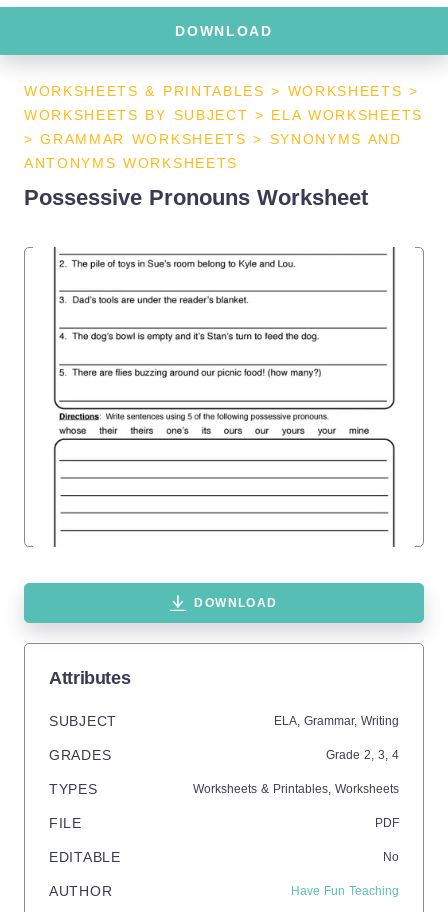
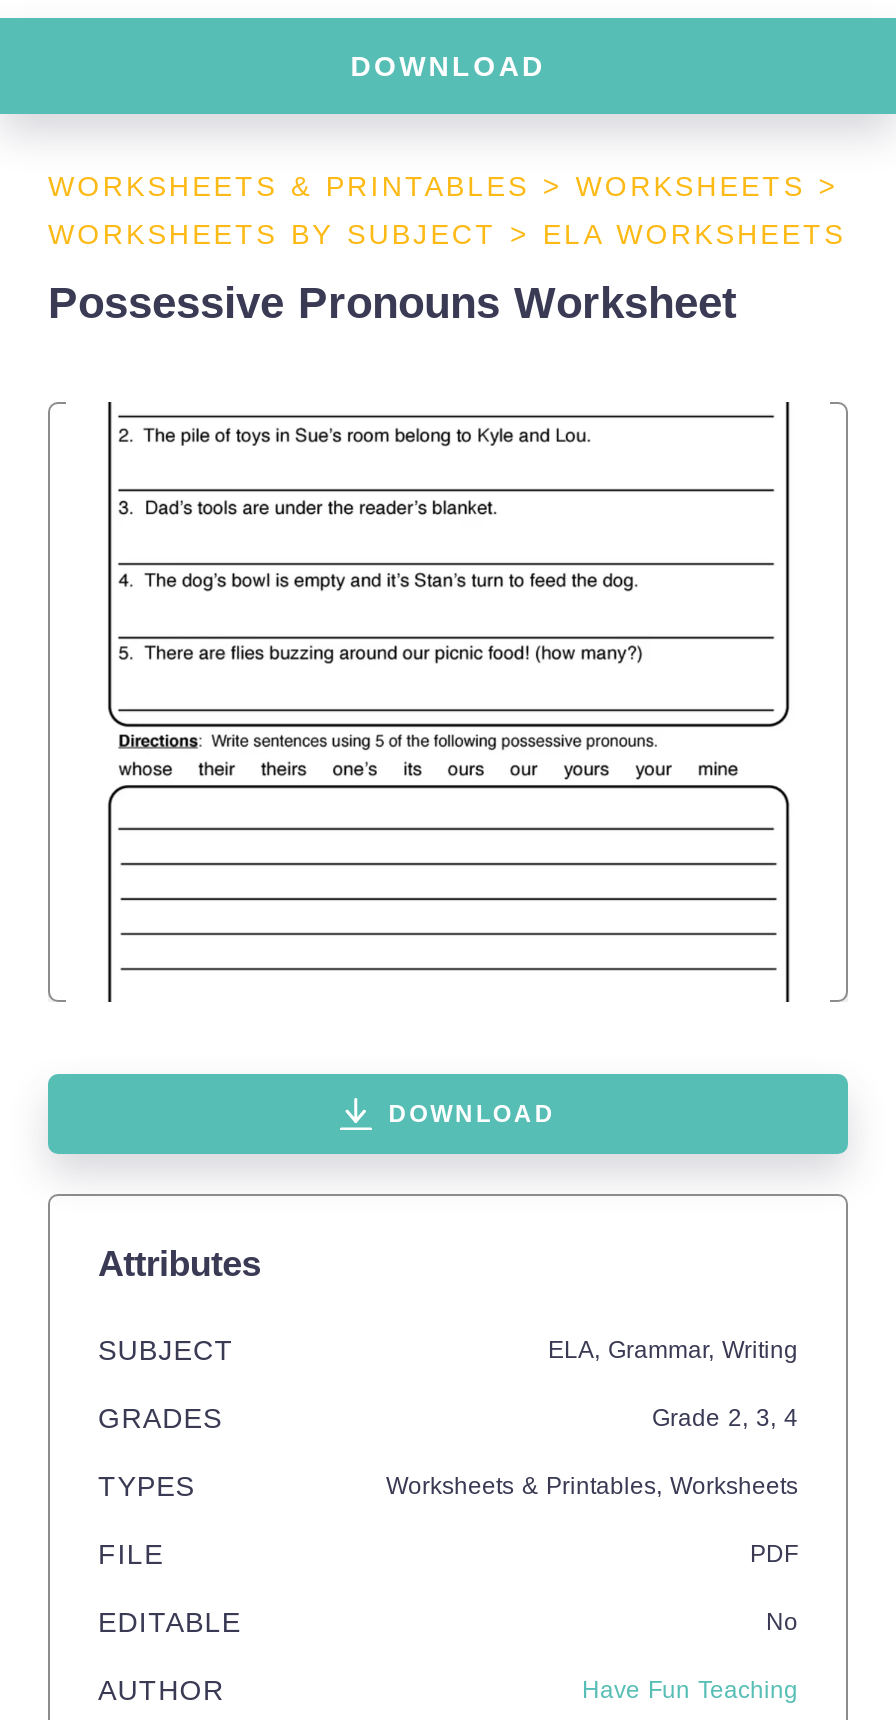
- > GRAMMAR WORKSHEETS > SYNONYMS AND
- ANTONYMS WORKSHEETS
